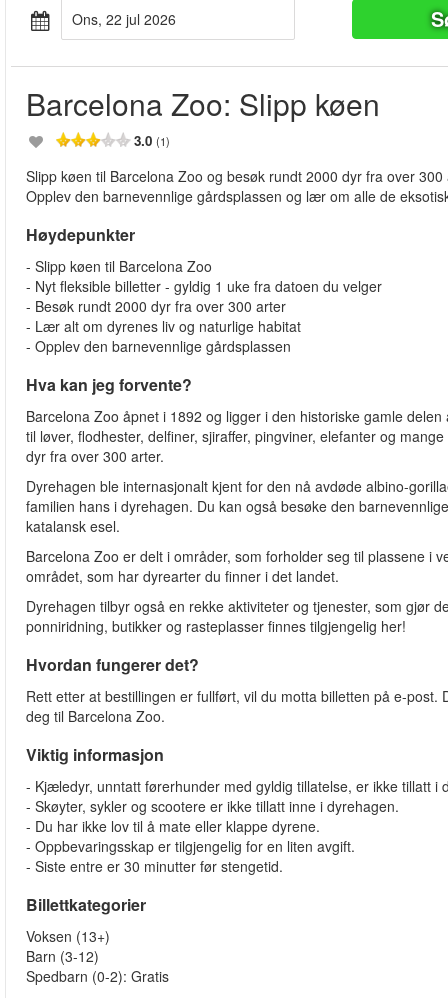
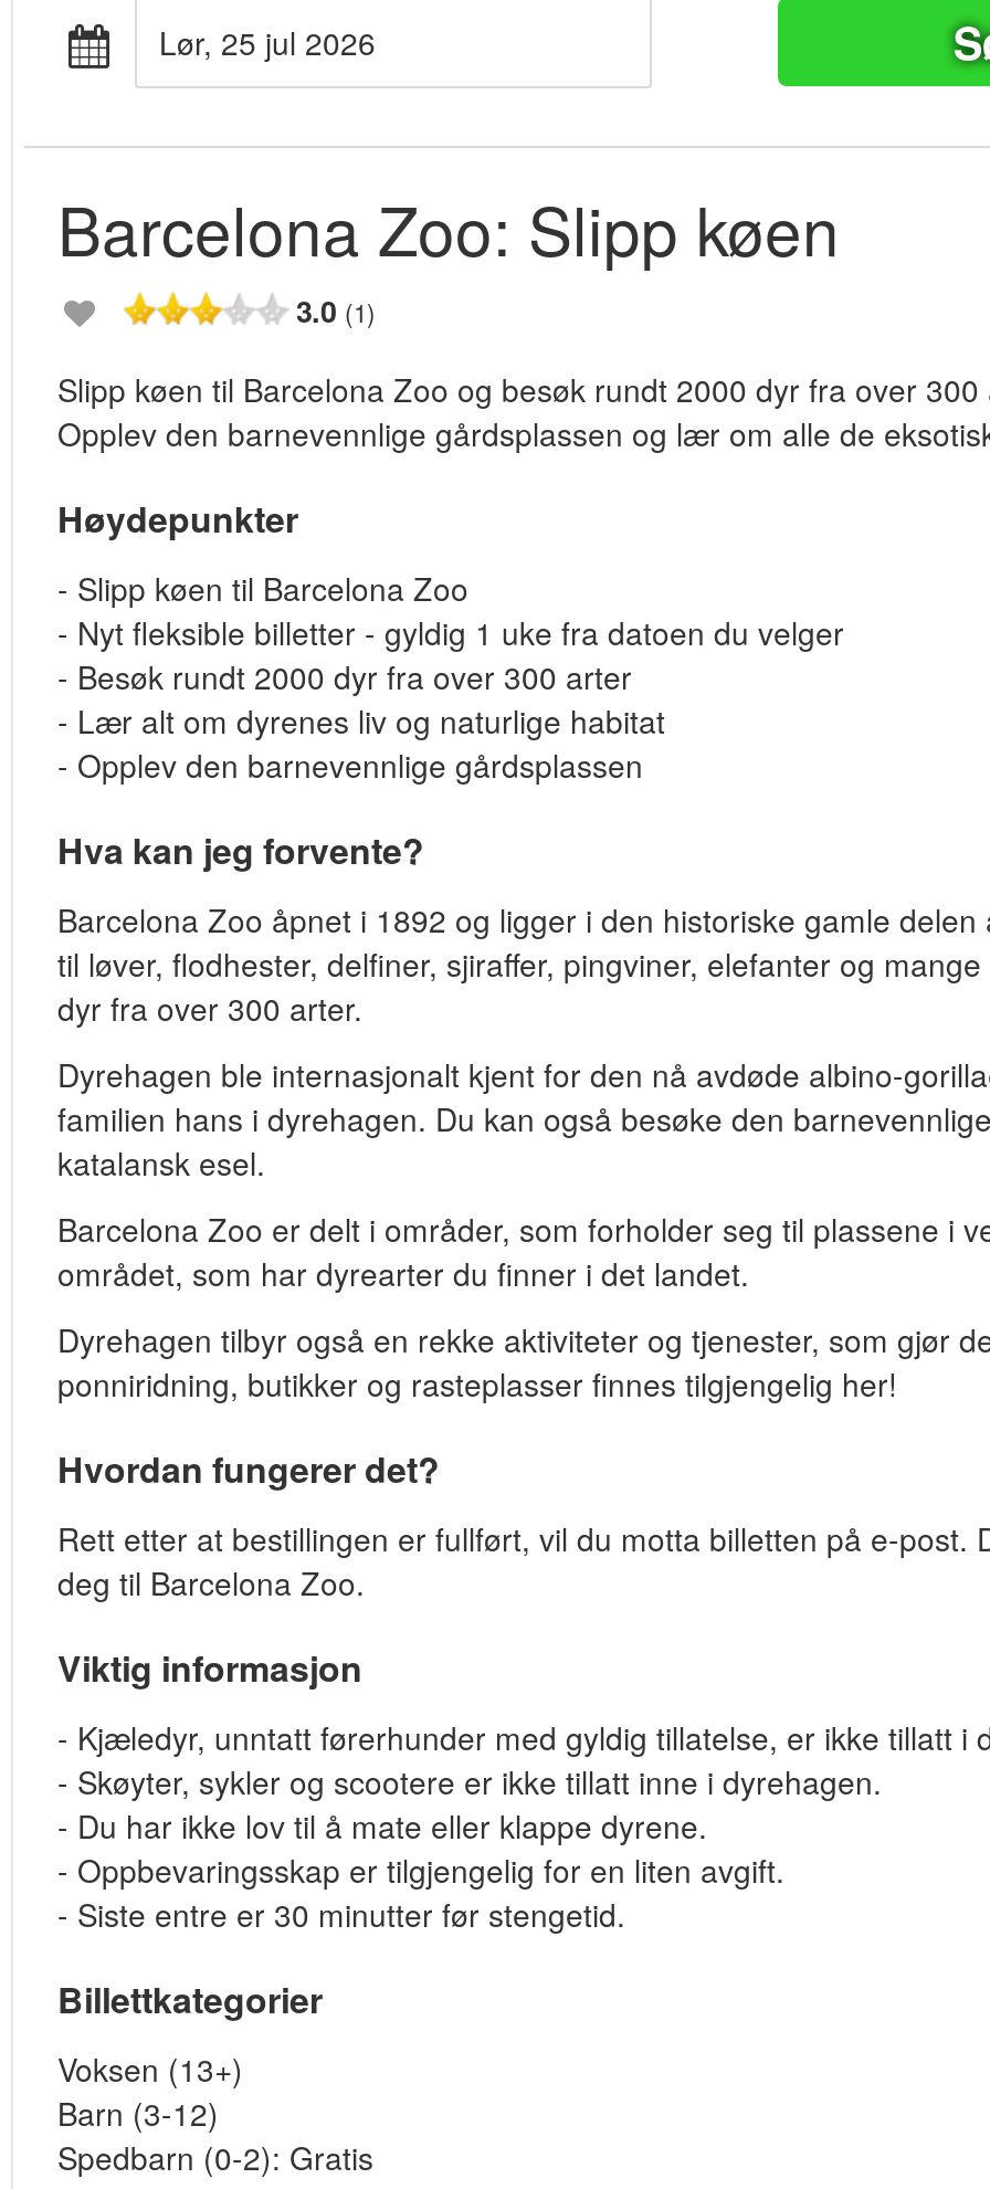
- ons, 22 jul 2026
+ lør, 25 jul 2026
